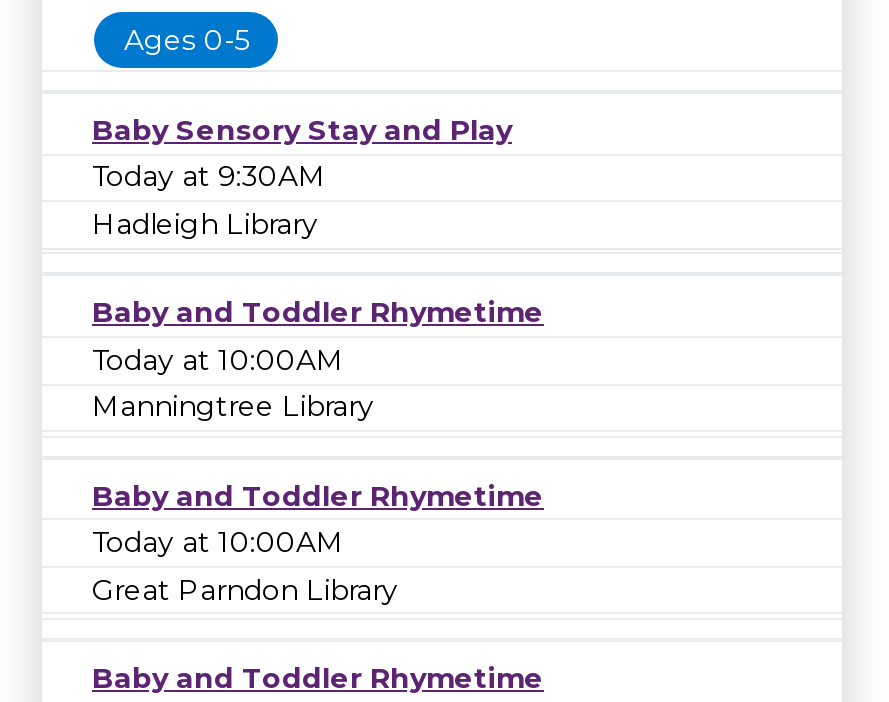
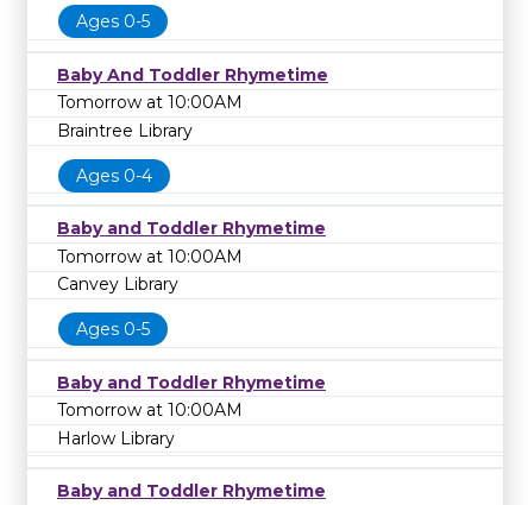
- Baby Sensory Stay and Play
- Today at 9:30AM
- Hadleigh Library
+ Baby And Toddler Rhymetime
+ Tomorrow at 10:00AM
+ Braintree Library
+ Ages 0-4

- Today at 10:00AM
- Manningtree Library
+ Tomorrow at 10:00AM
+ Canvey Library
+ Ages 0-5

- Today at 10:00AM
- Great Parndon Library
+ Tomorrow at 10:00AM
+ Harlow Library
